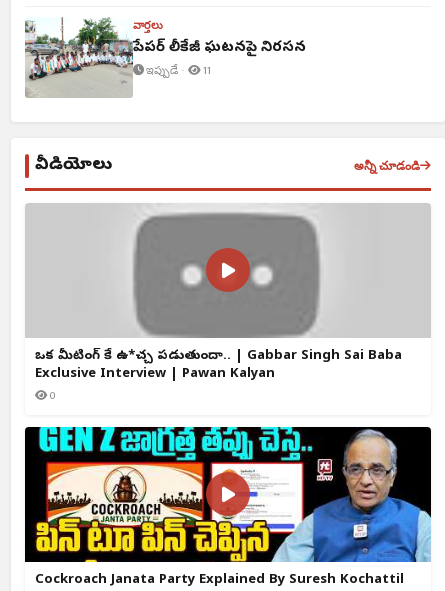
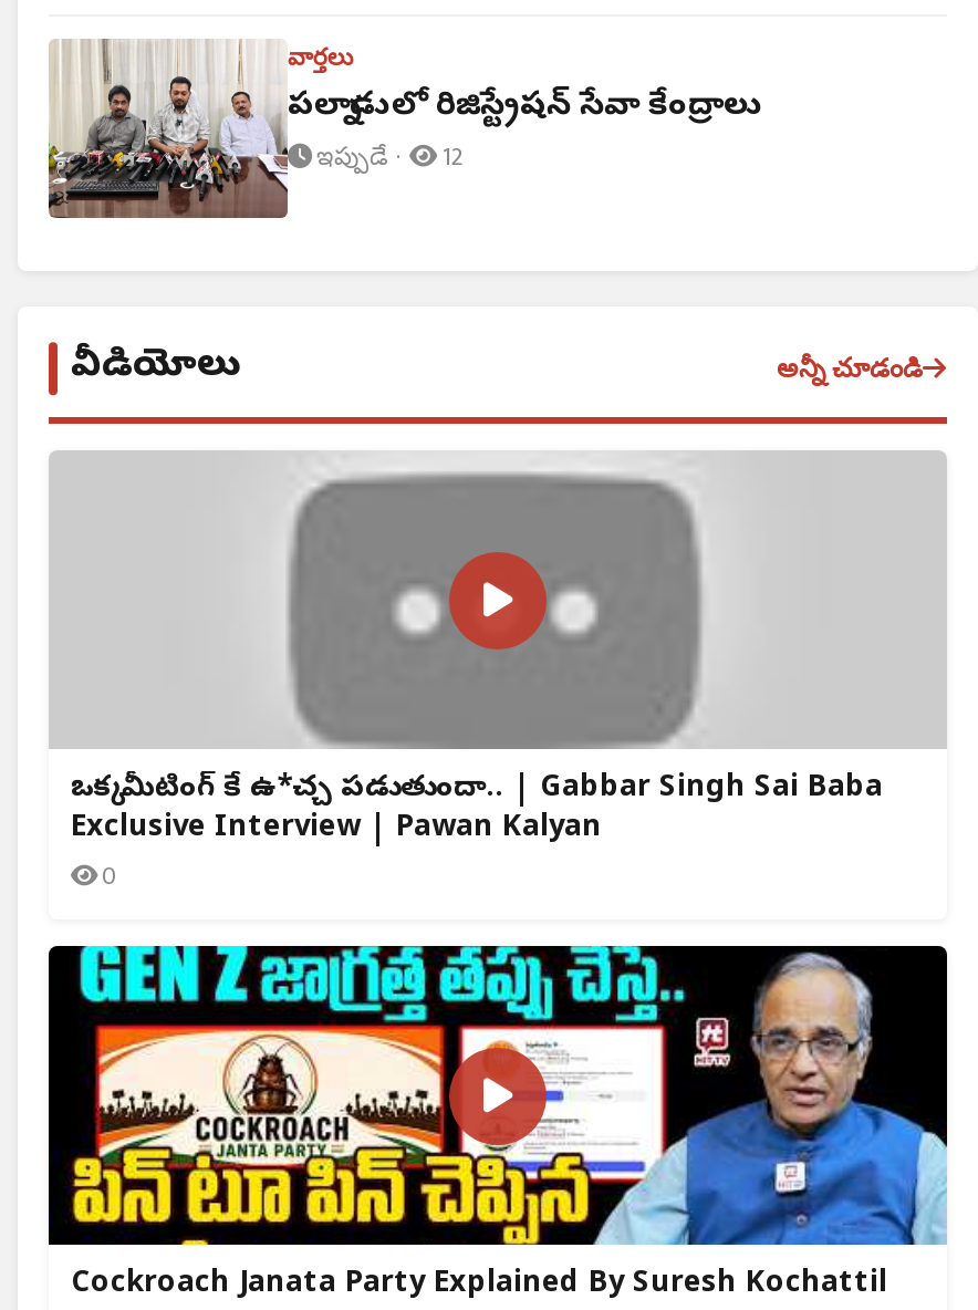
- [image]
- పేపర్ లీకేజీ ఘటనపై నిరసన
+ [image]
+ పల్నాడులో రిజిస్ట్రేషన్ సేవా కేంద్రాలు

- ఇప్పుడే · 11
+ ఇప్పుడే · 12
